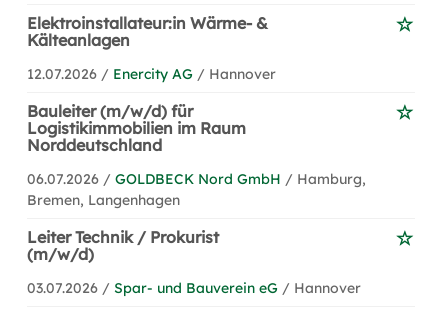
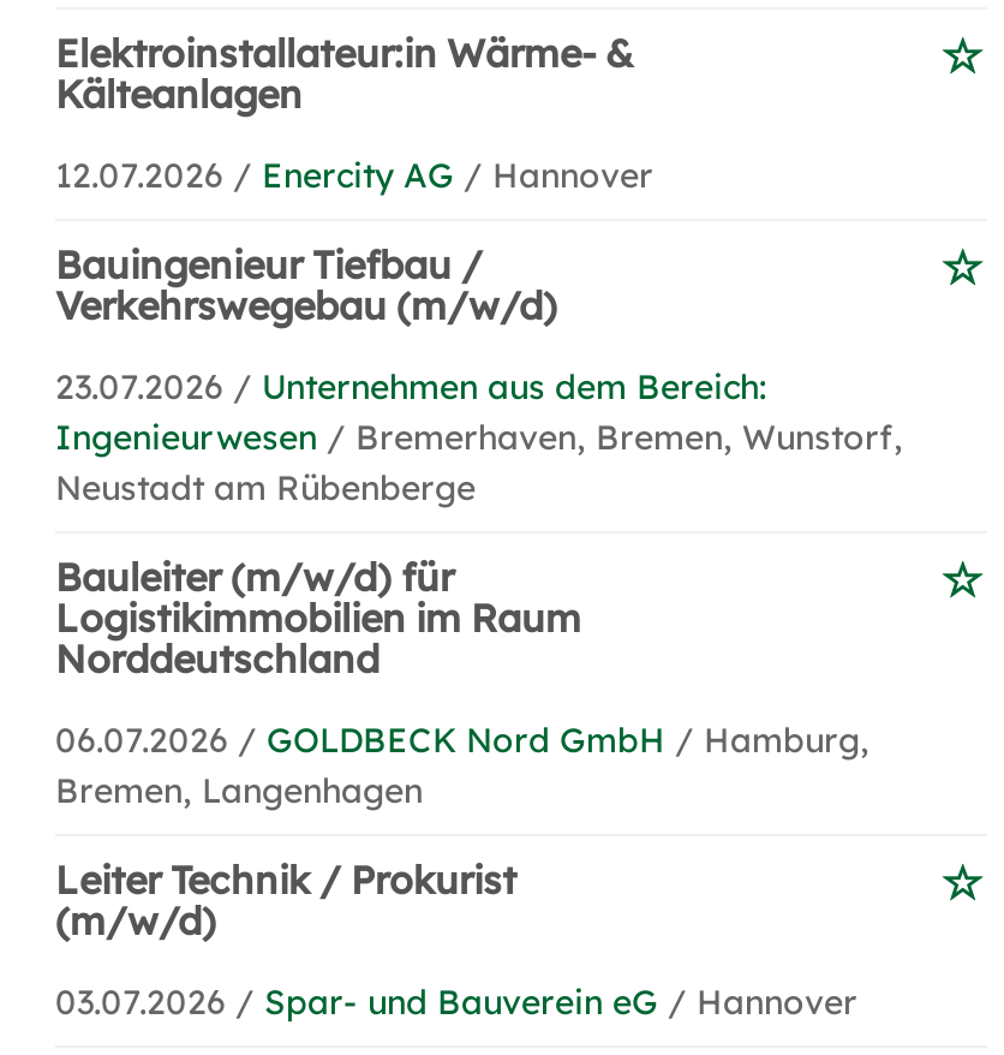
+ Bauingenieur Tiefbau /
+ Verkehrswegebau (m/w/d)
+ 23.07.2026 / Unternehmen aus dem Bereich:
+ Ingenieurwesen / Bremerhaven, Bremen, Wunstorf,
+ Neustadt am Rübenberge
